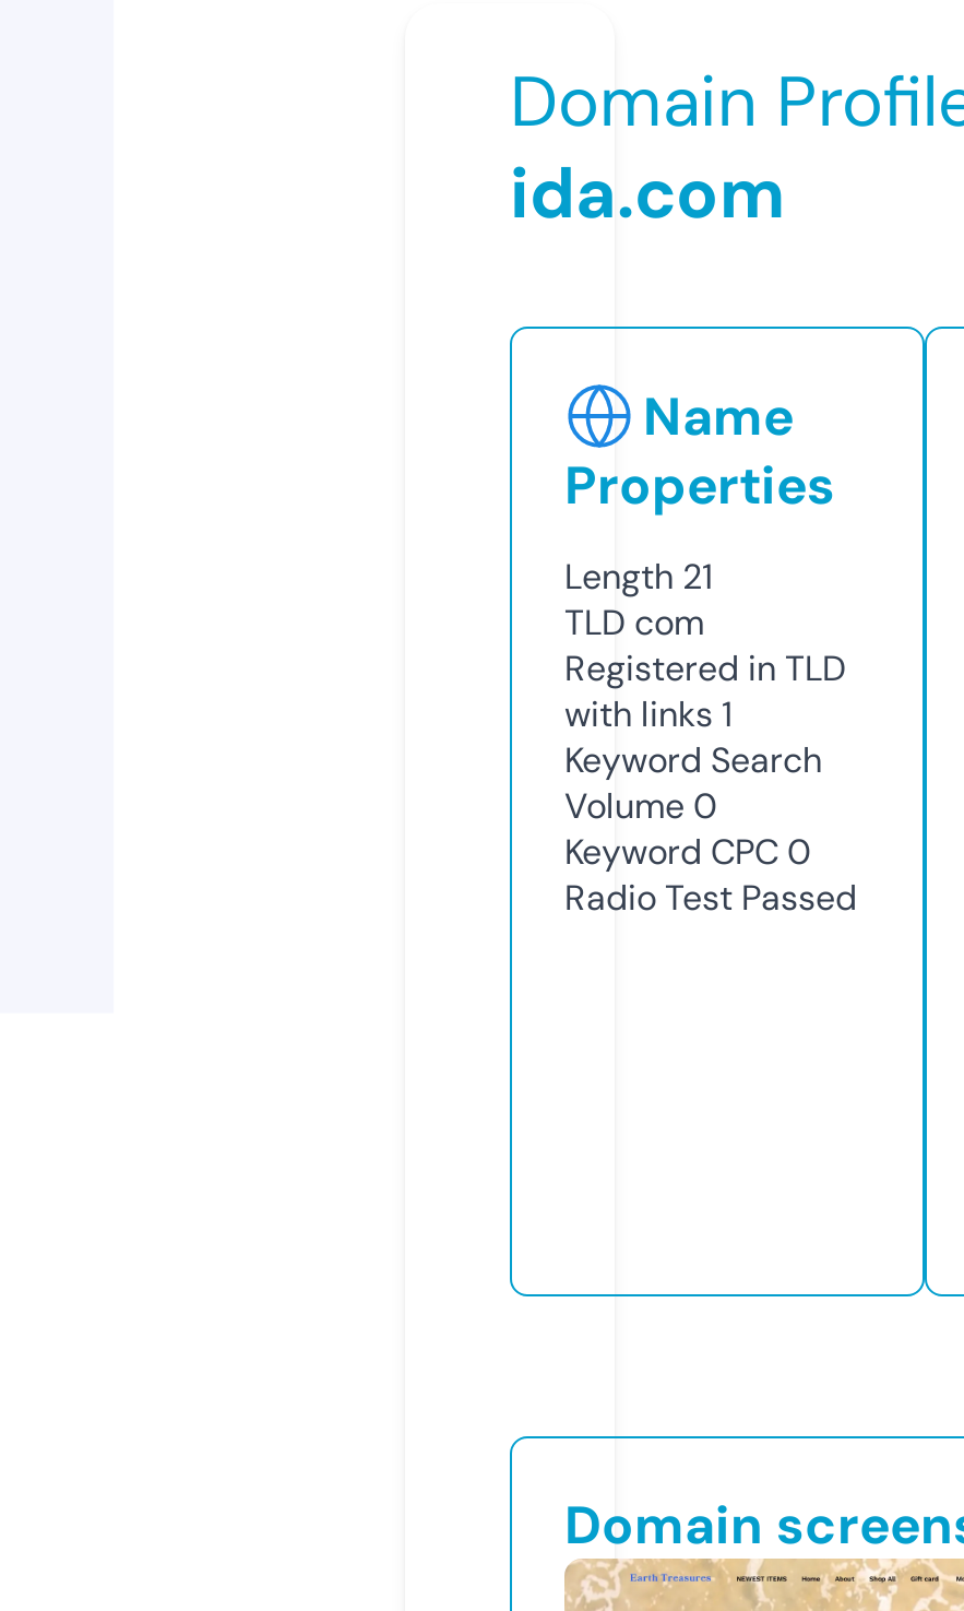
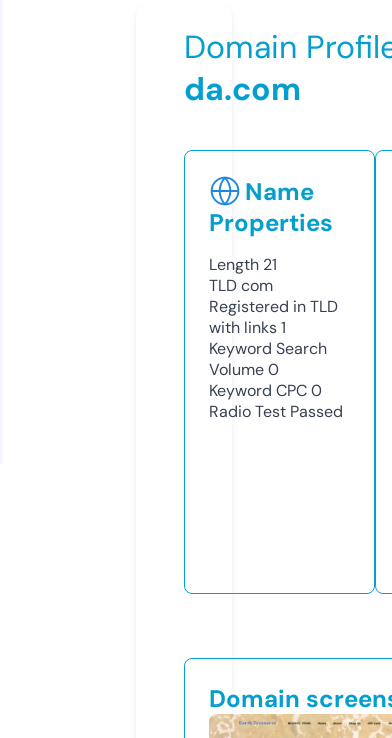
- ida.com
+ da.com
